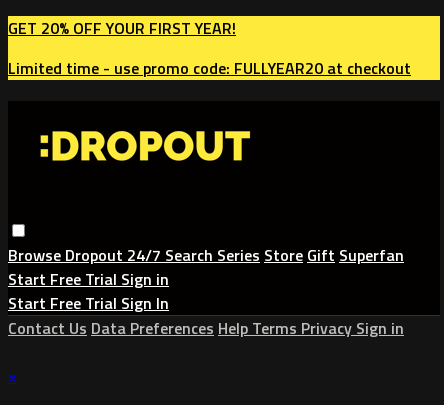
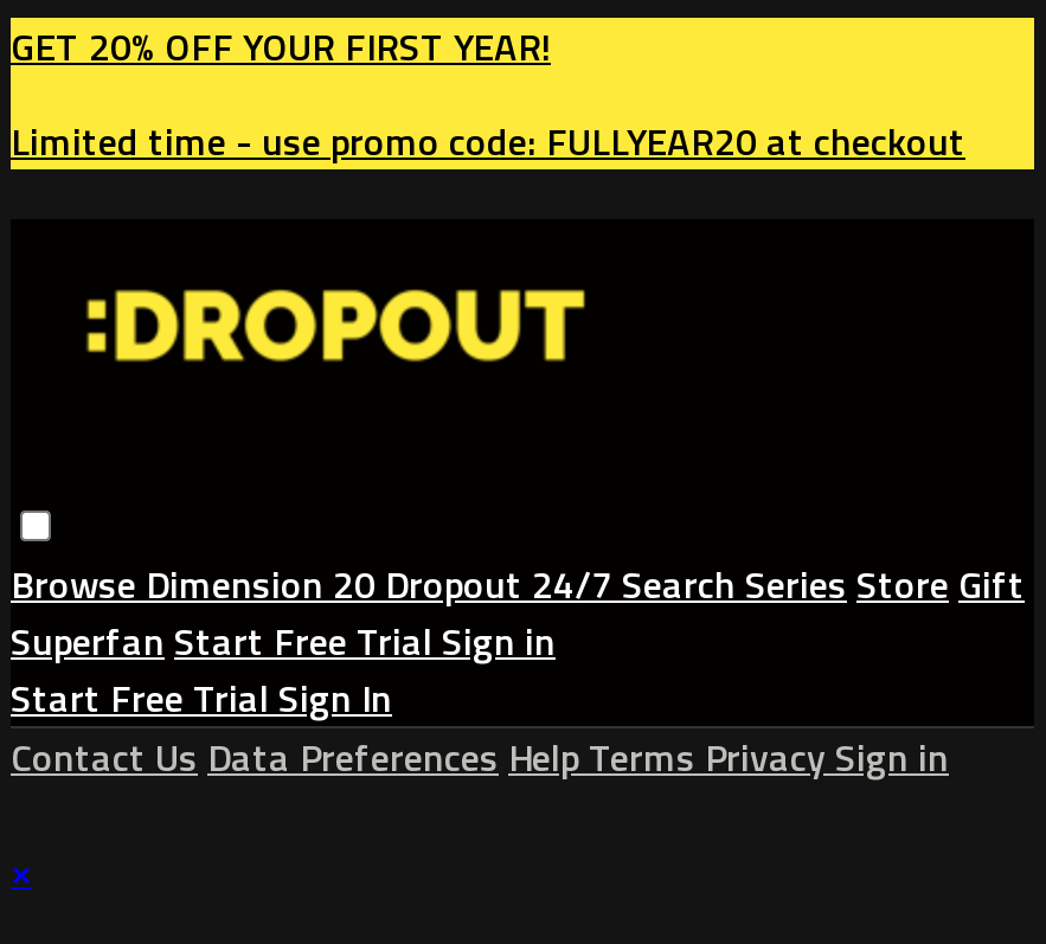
- Browse Dropout 24/7 Search Series Store Gift Superfan
- Start Free Trial Sign in
+ Browse Dimension 20 Dropout 24/7 Search Series Store Gift
+ Superfan Start Free Trial Sign in
